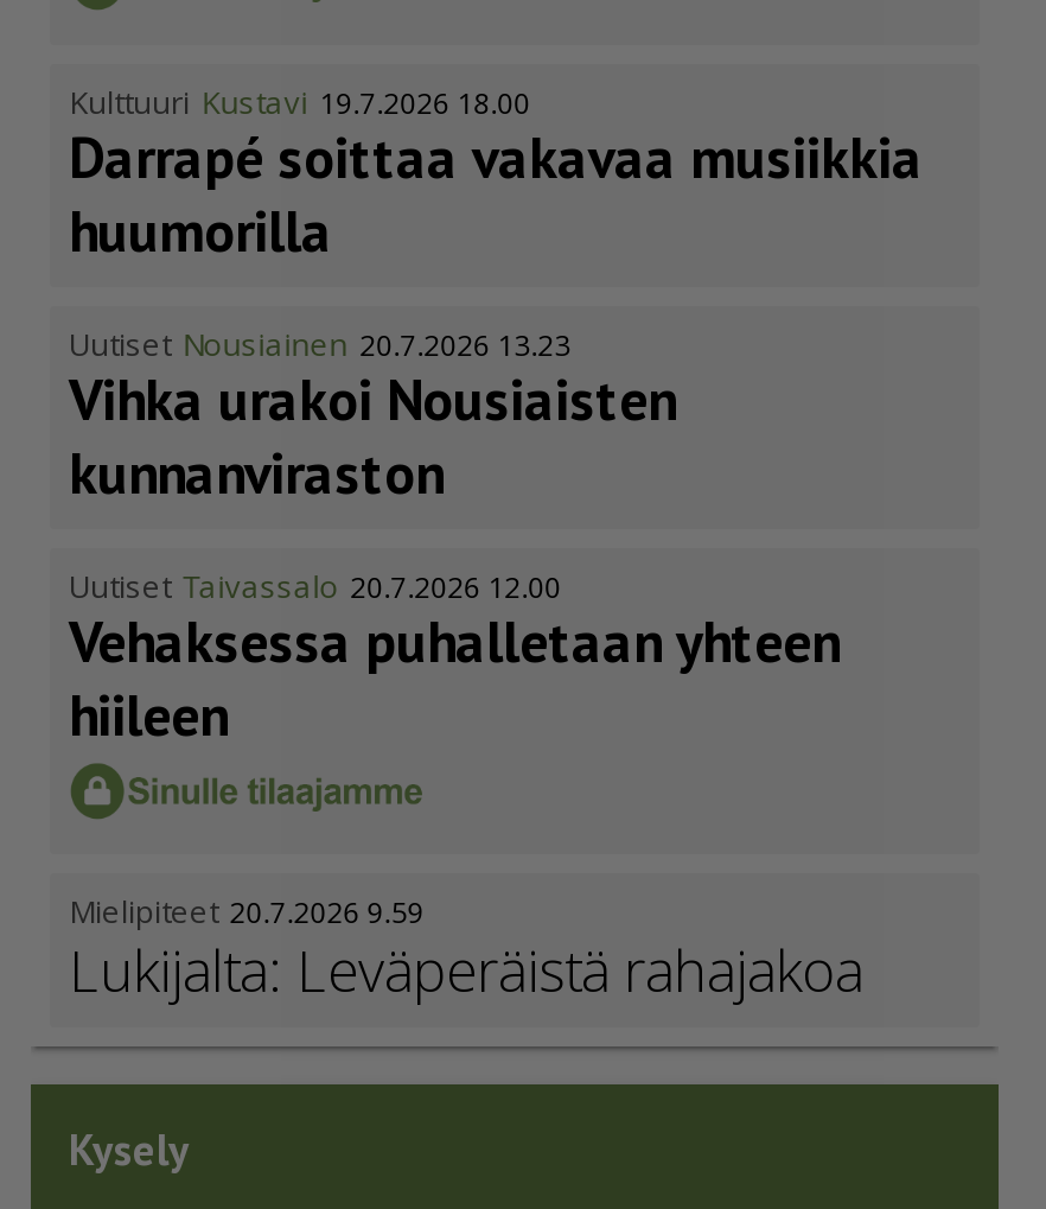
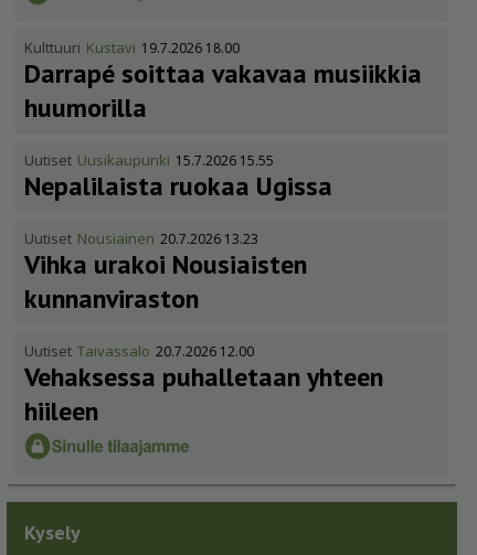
+ Uutiset Uusikaupunki 15.7.2026 15.55
+ Nepalilaista ruokaa Ugissa

moved down: Uutiset Nousiainen 20.7.2026 13.23 | Vihka urakoi Nousiaisten | kunnanviraston | Uutiset Taivassalo 20.7.2026 12.00 | Vehaksessa puhalletaan yhteen | hiileen

- Mielipiteet 20.7.2026 9.59
- Lukijalta: Leväperäistä rahajakoa
